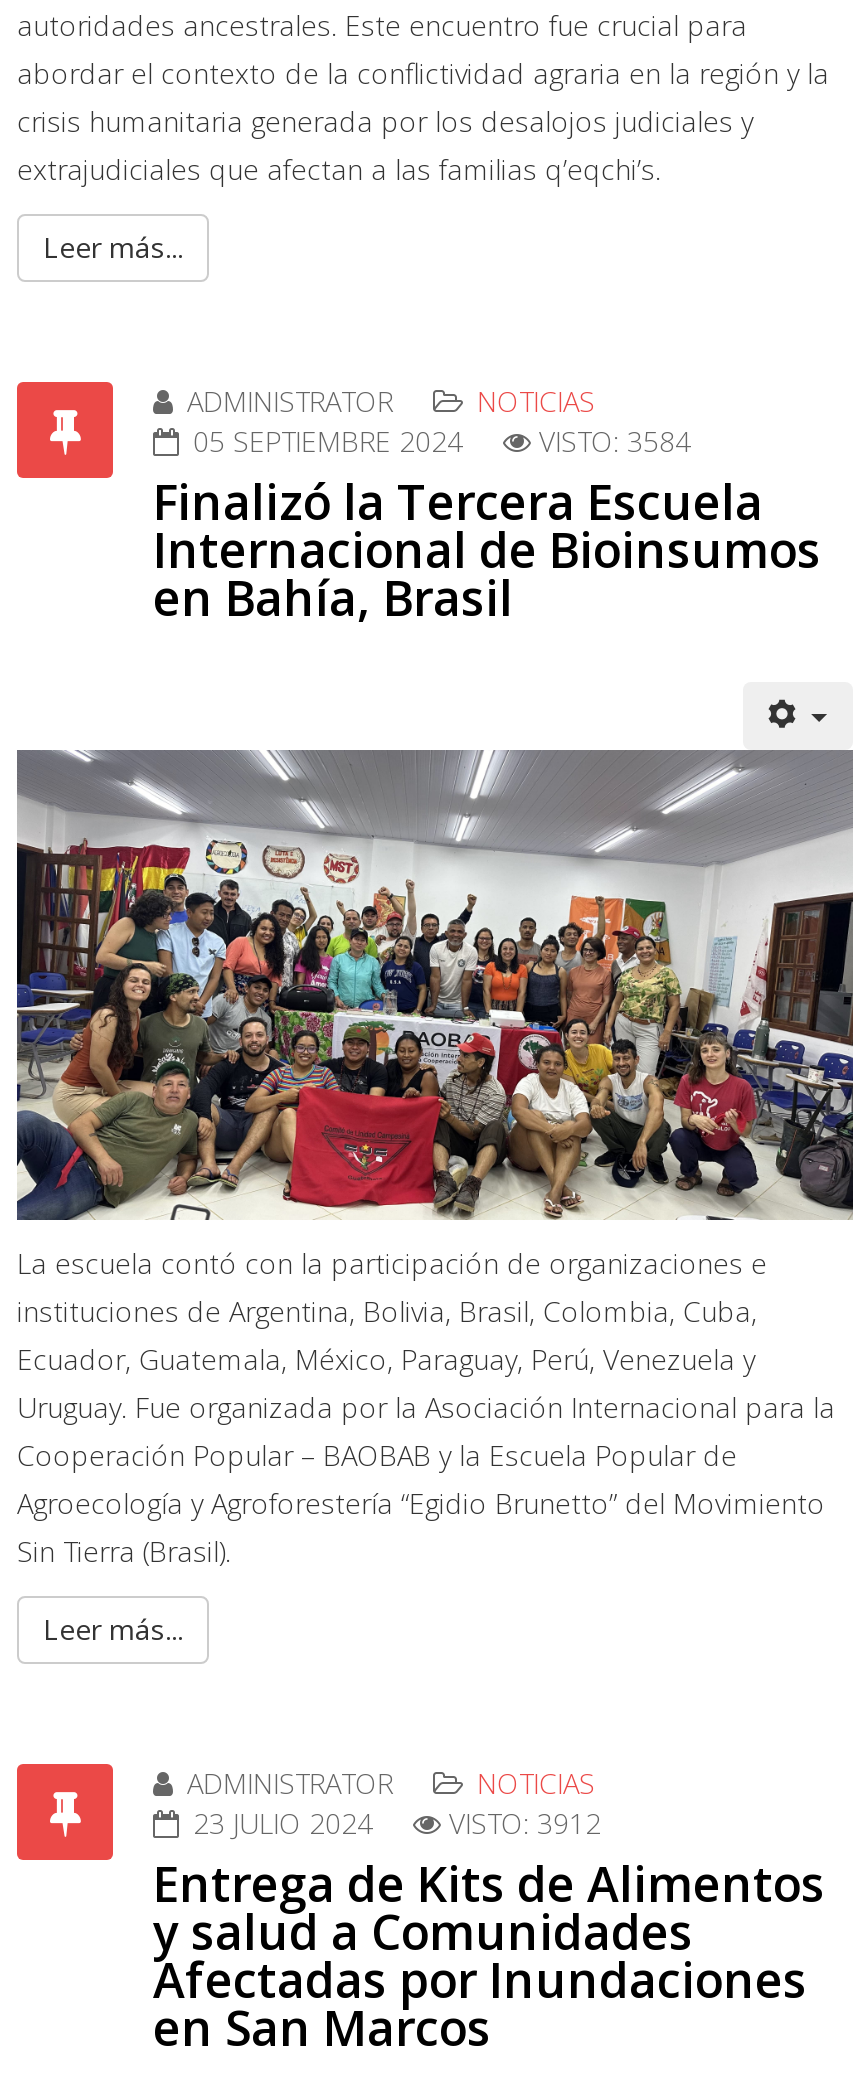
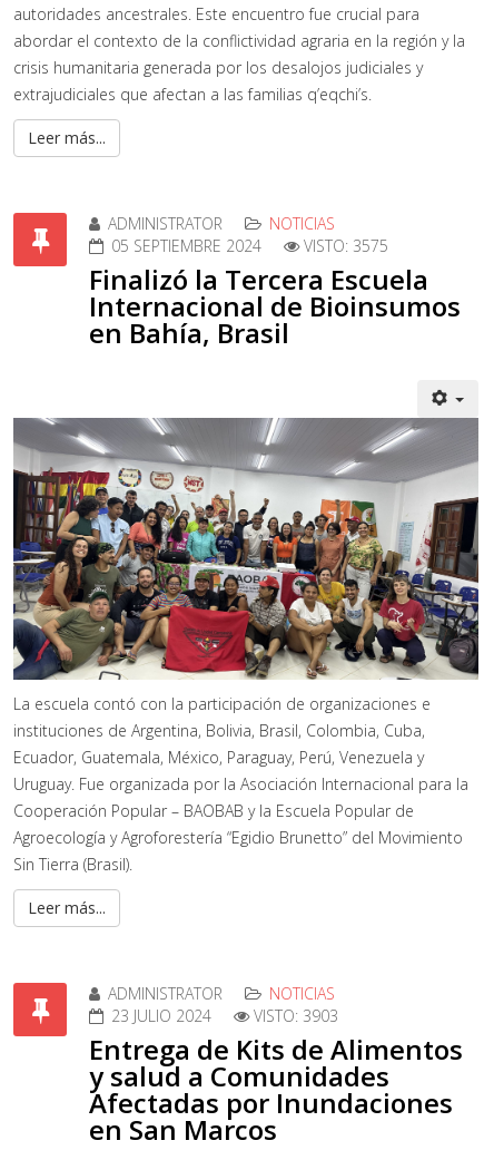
- 05 SEPTIEMBRE 2024 VISTO: 3584
+ 05 SEPTIEMBRE 2024 VISTO: 3575

- 23 JULIO 2024 VISTO: 3912
+ 23 JULIO 2024 VISTO: 3903
